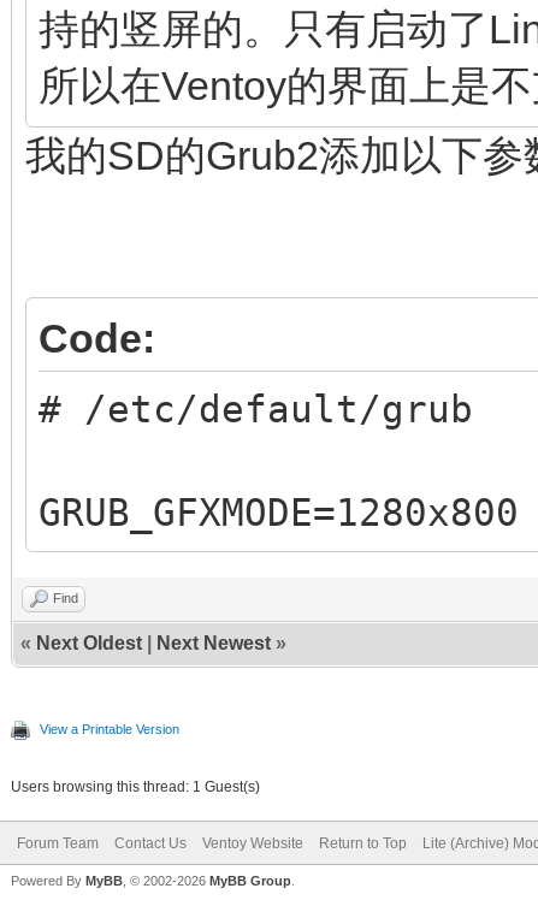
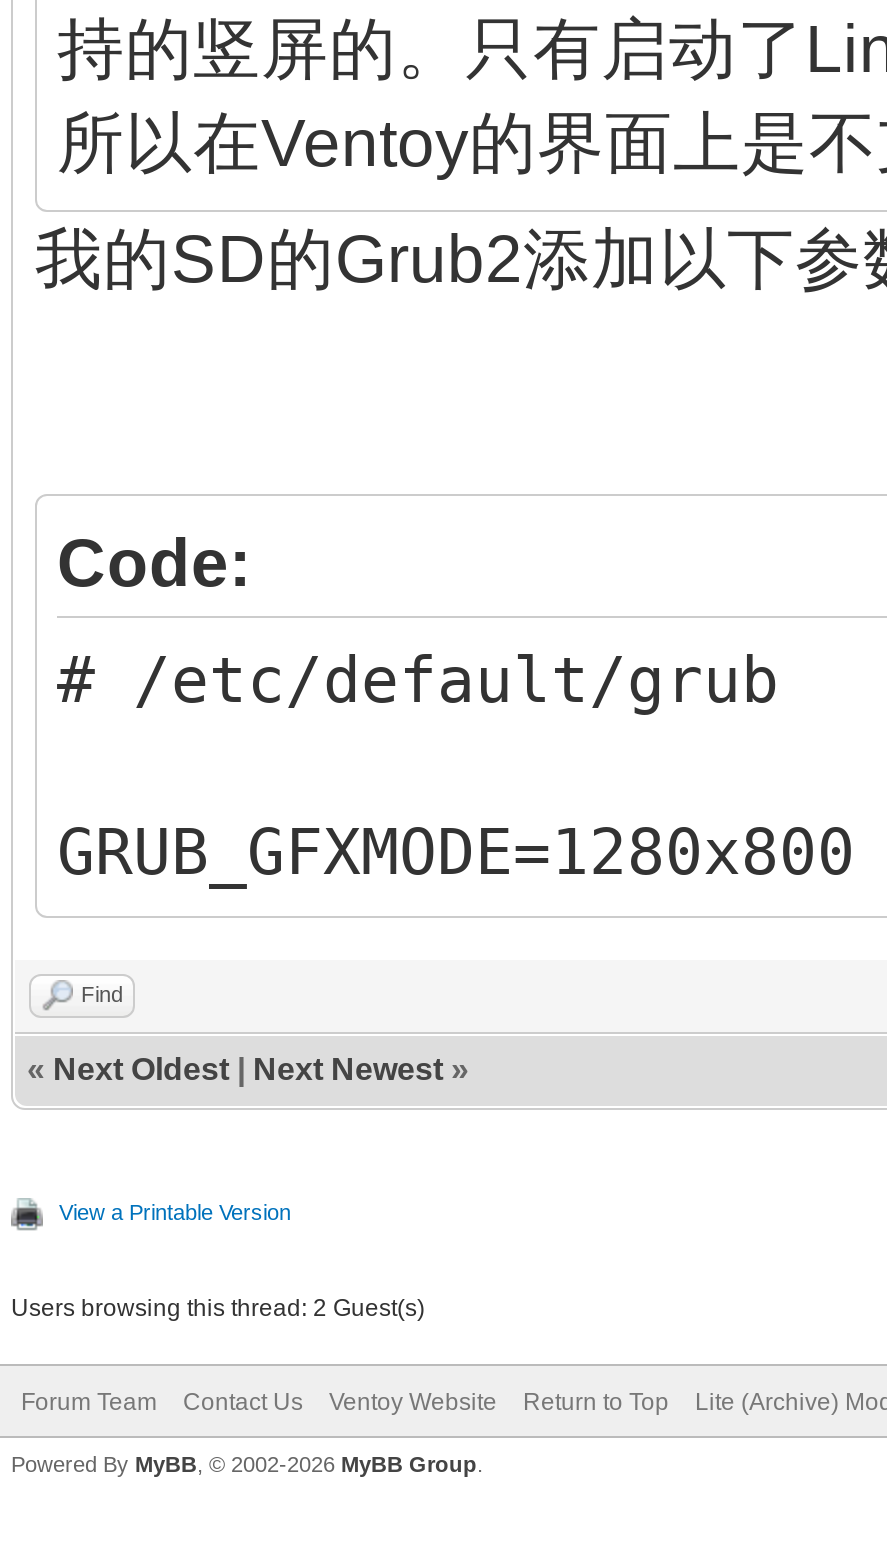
- Users browsing this thread: 1 Guest(s)
+ Users browsing this thread: 2 Guest(s)
